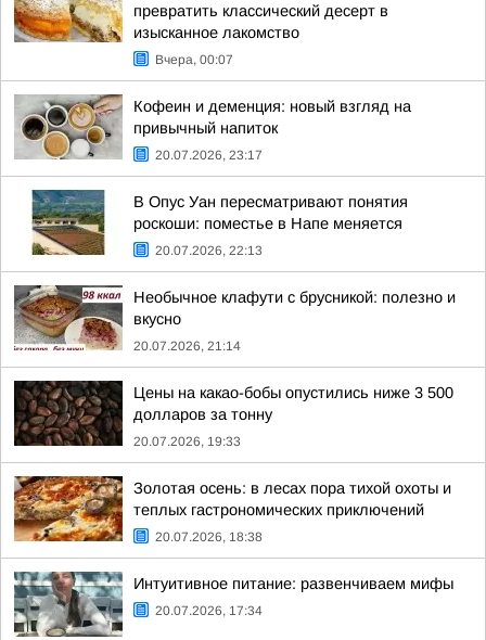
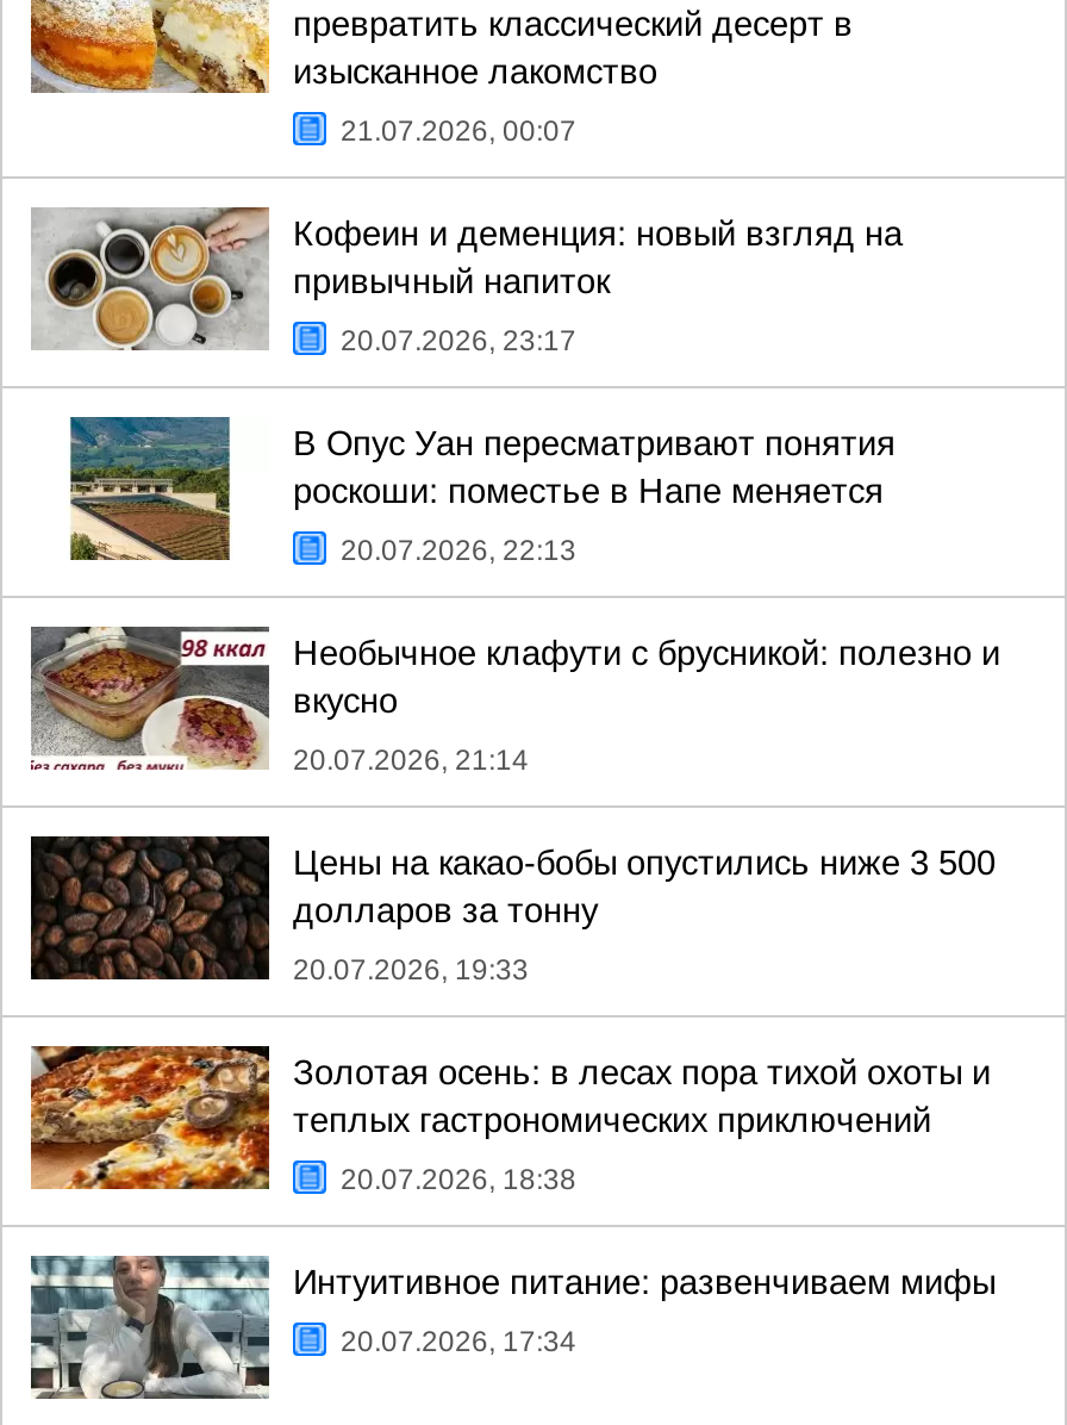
- Вчера, 00:07
+ 21.07.2026, 00:07
